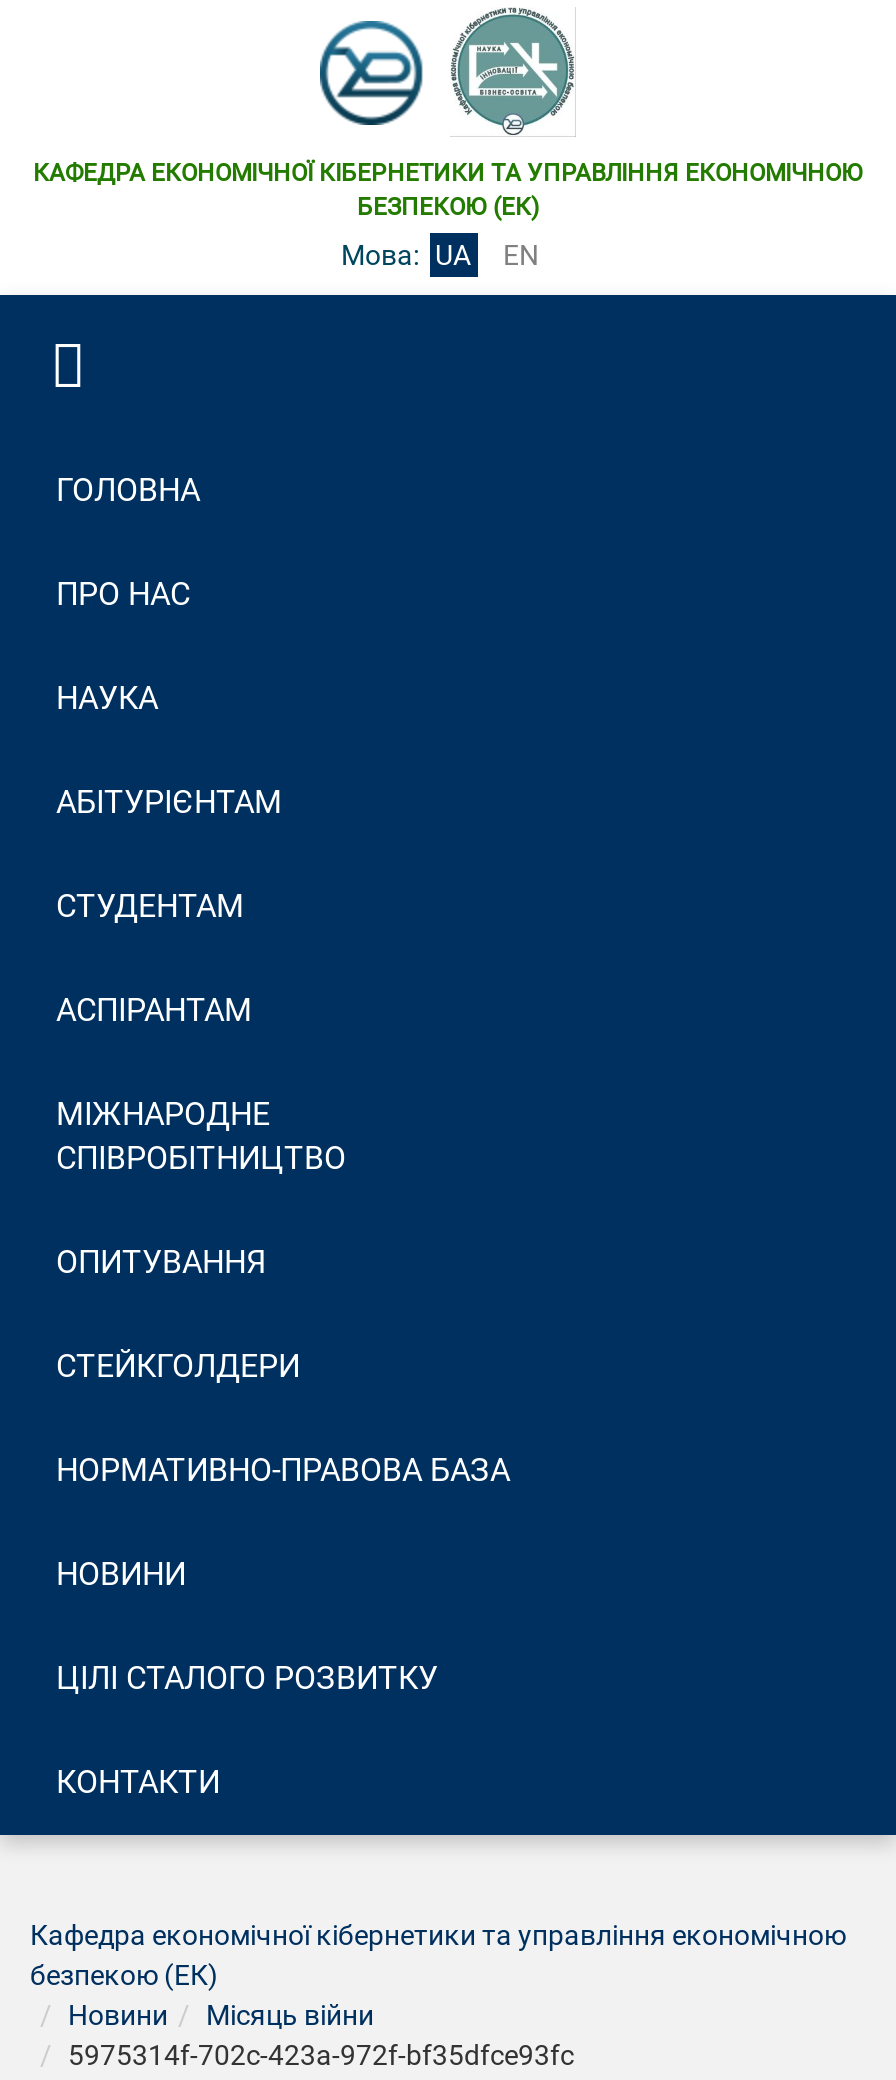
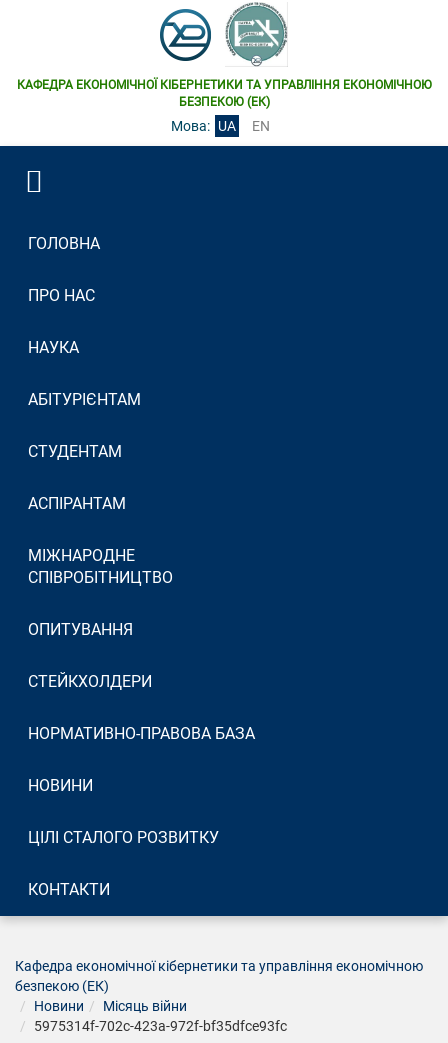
- СТЕЙКГОЛДЕРИ
+ СТЕЙКХОЛДЕРИ
